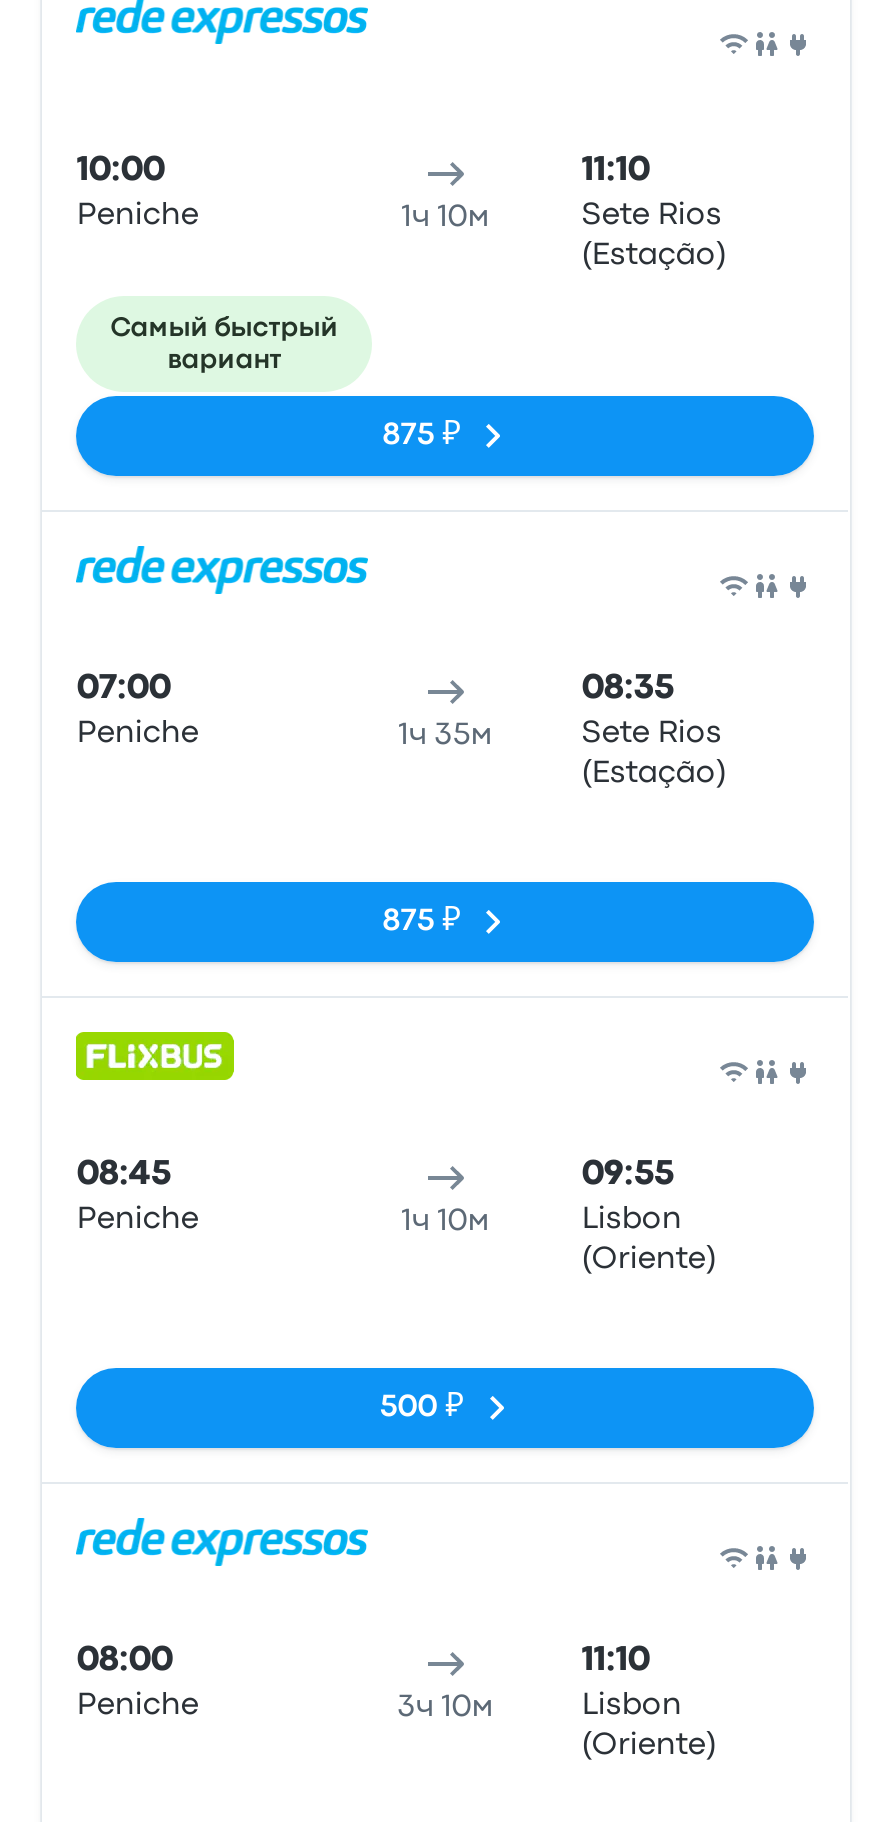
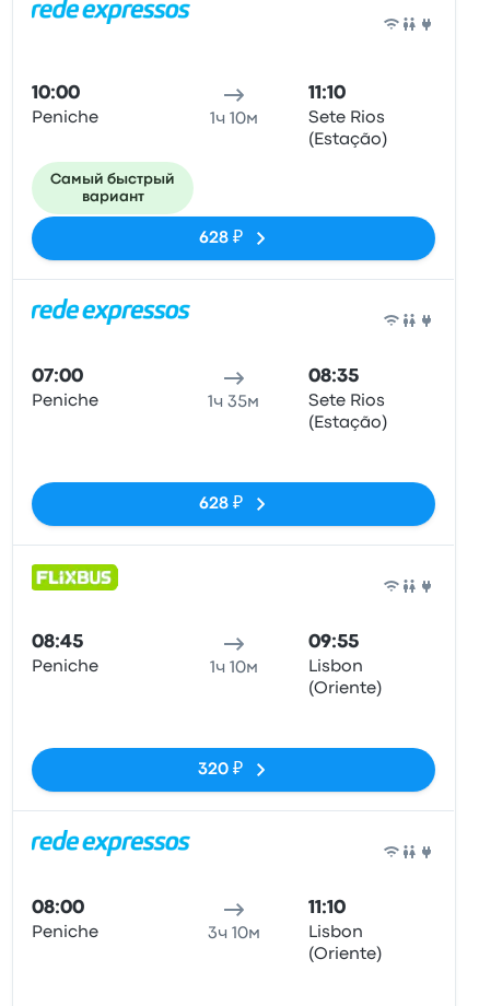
- 875 ₽
+ 628 ₽

- 875 ₽
+ 628 ₽

- 500 ₽
+ 320 ₽
